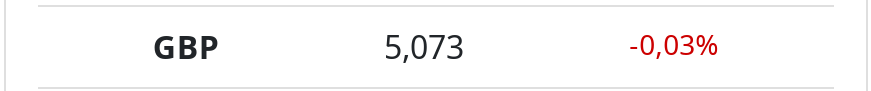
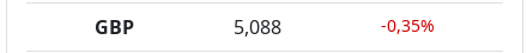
- 5,073
+ 5,088

- -0,03%
+ -0,35%
